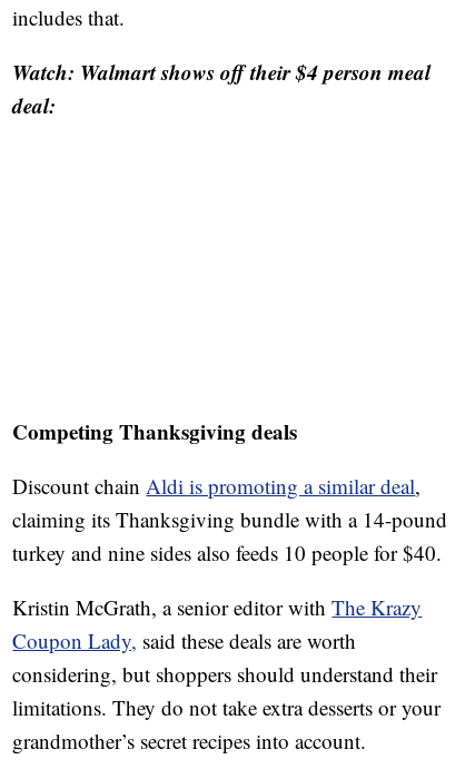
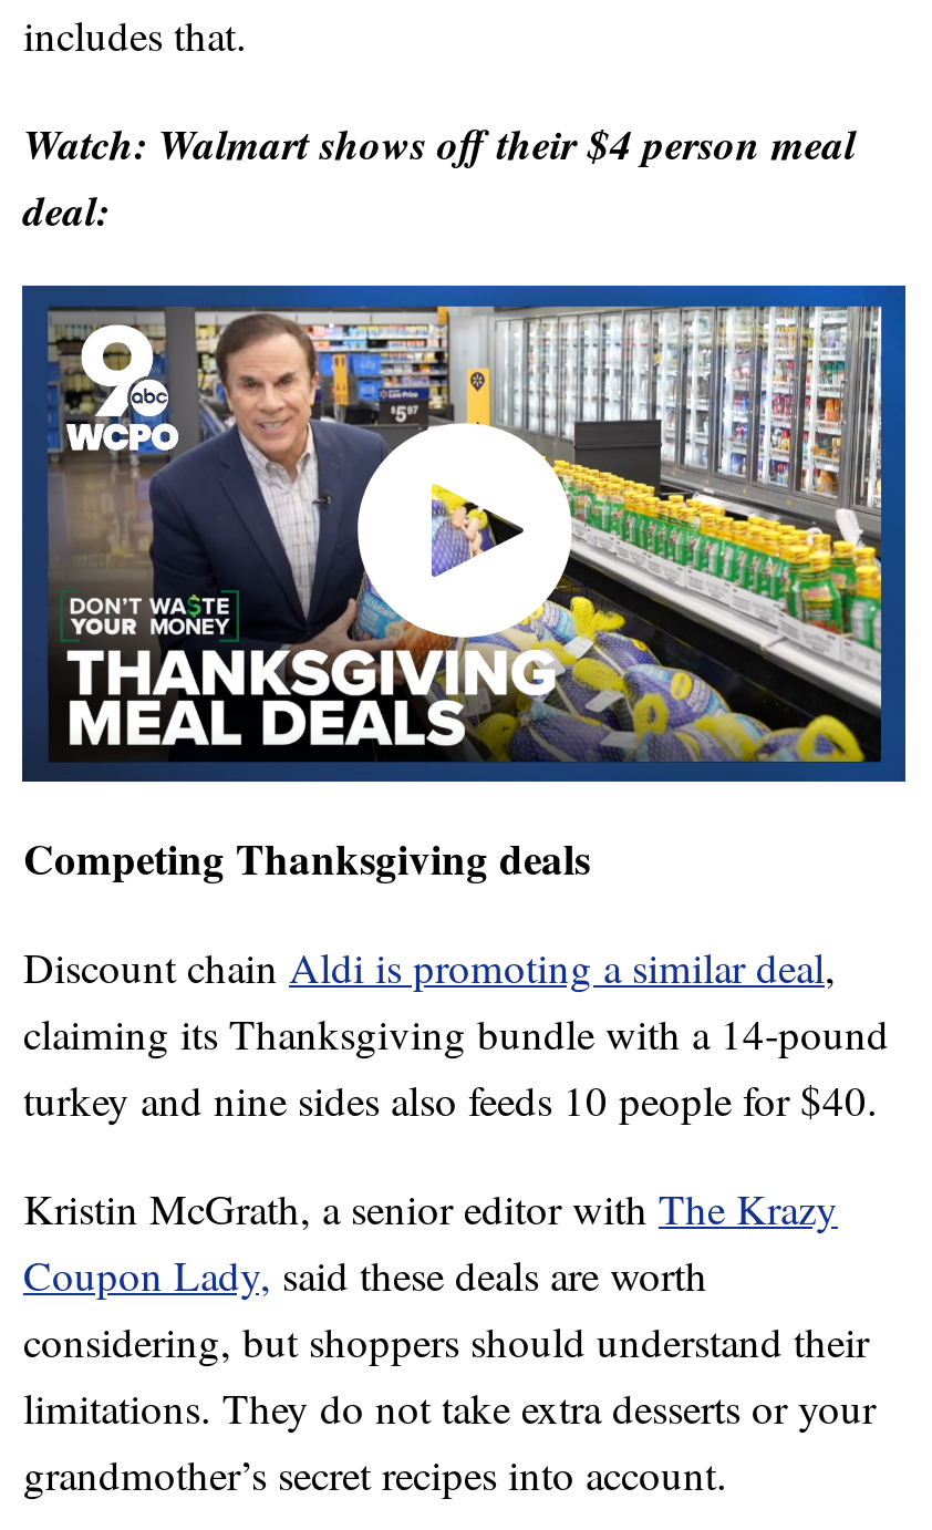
+ [image]
